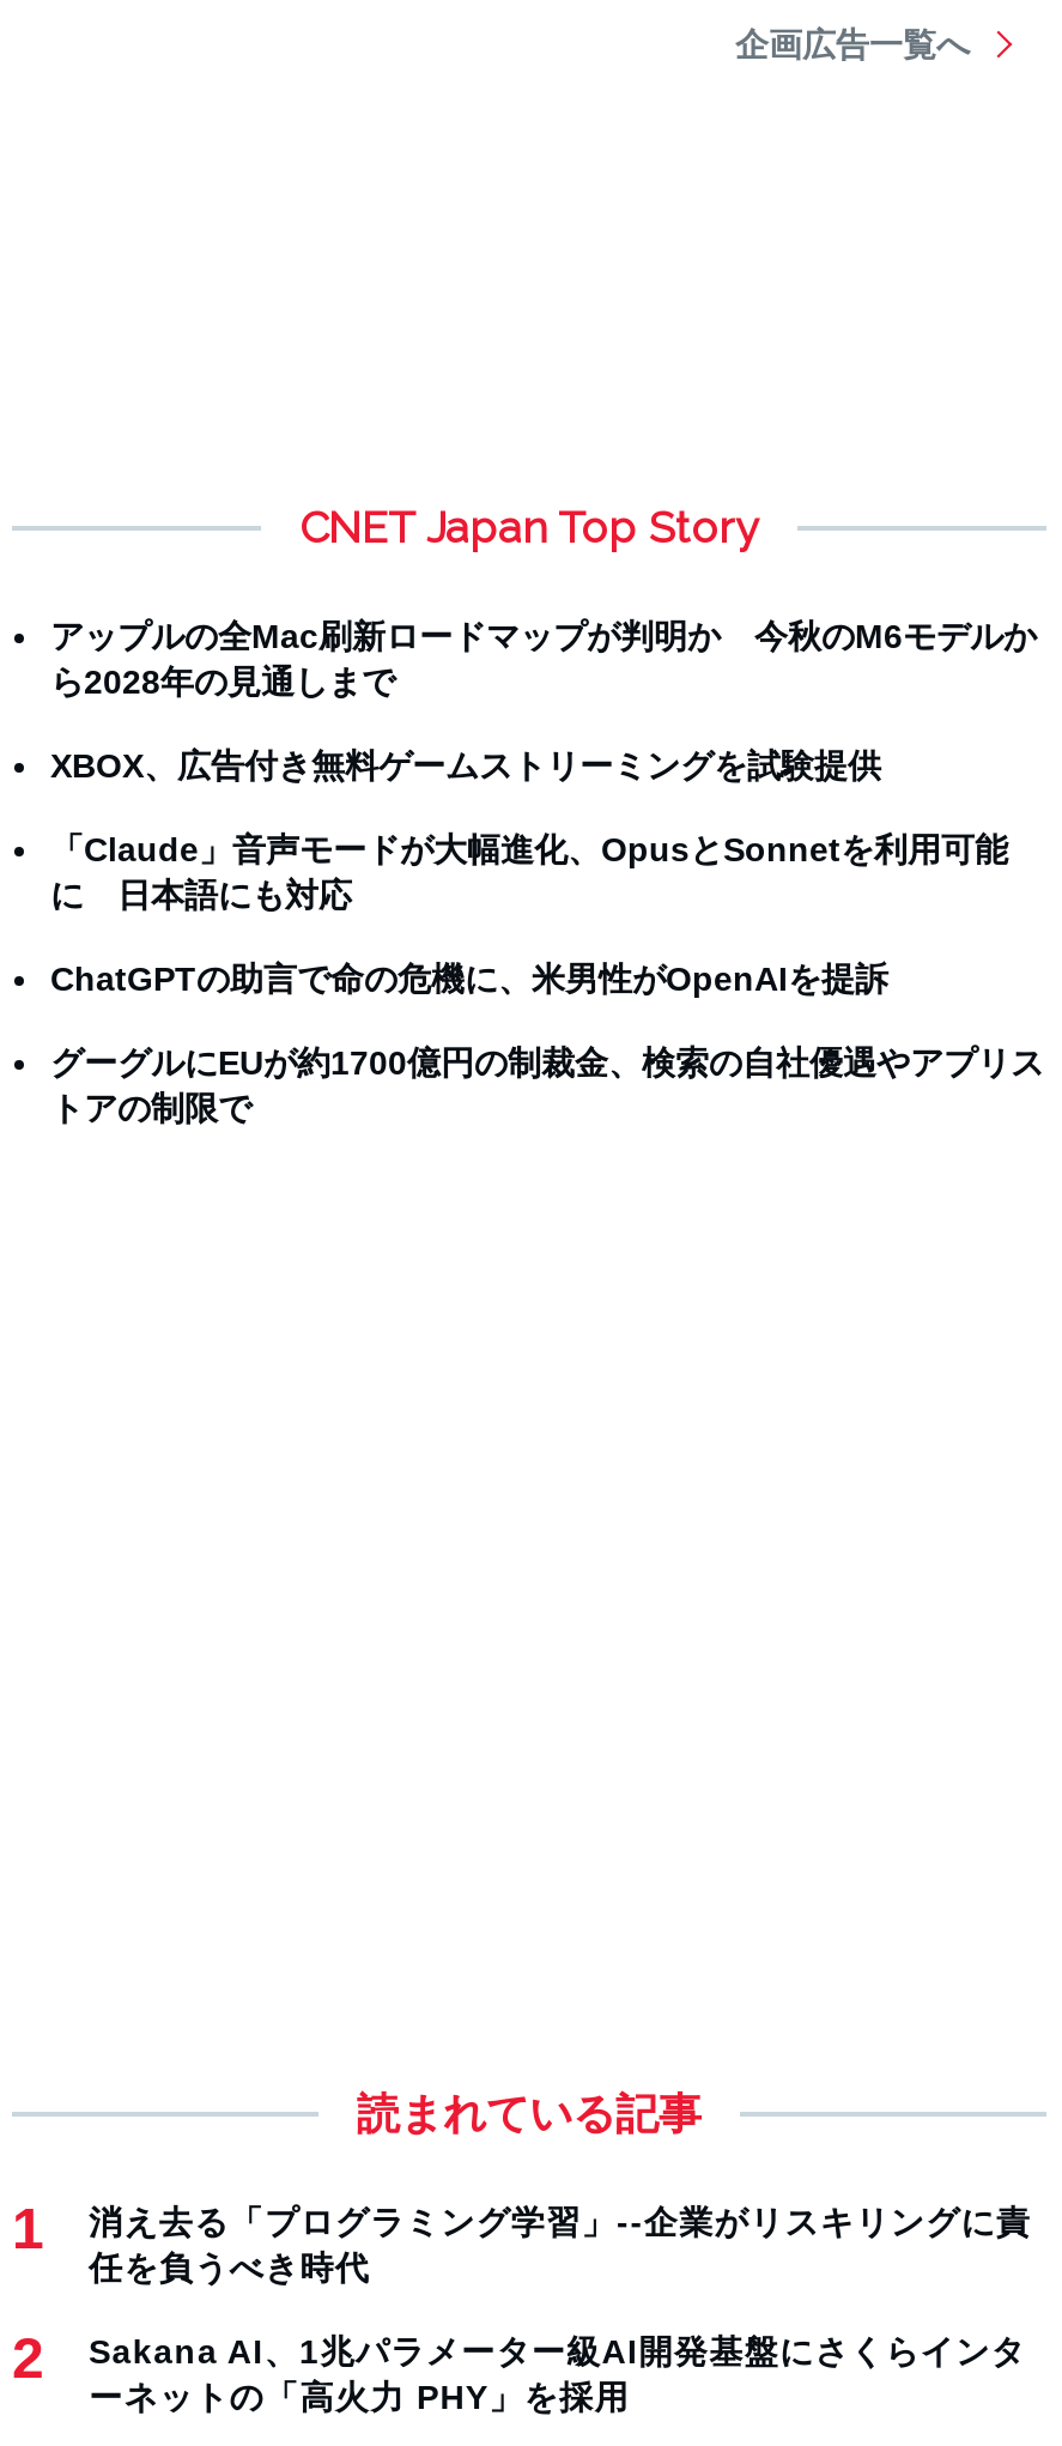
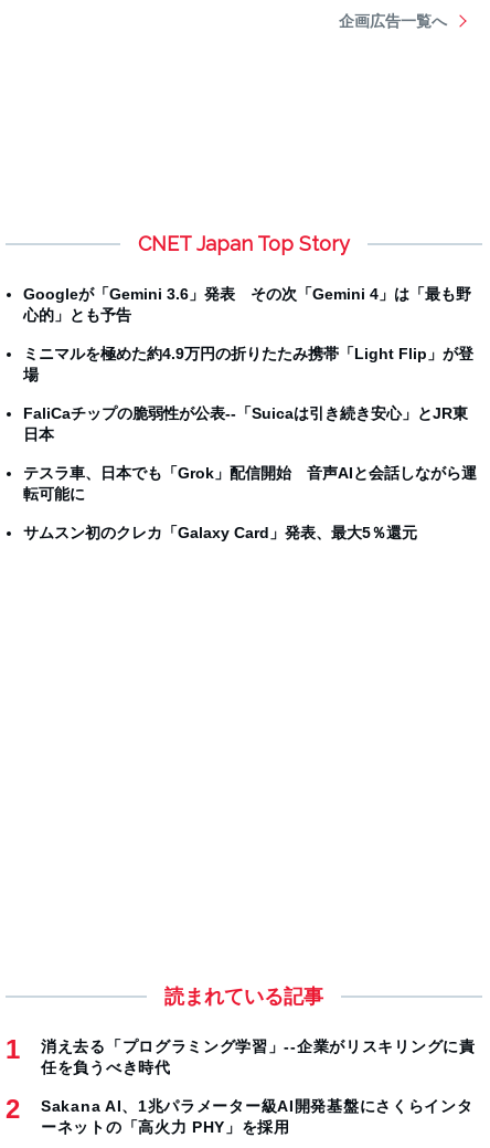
- アップルの全Mac刷新ロードマップが判明か 今秋のM6モデルか
- ら2028年の見通しまで
+ Googleが「Gemini 3.6」発表 その次「Gemini 4」は「最も野
+ 心的」とも予告

- XBOX、広告付き無料ゲームストリーミングを試験提供
+ ミニマルを極めた約4.9万円の折りたたみ携帯「Light Flip」が登
+ 場

- 「Claude」音声モードが大幅進化、OpusとSonnetを利用可能
- に 日本語にも対応
+ FaliCaチップの脆弱性が公表--「Suicaは引き続き安心」とJR東
+ 日本

- ChatGPTの助言で命の危機に、米男性がOpenAIを提訴
+ テスラ車、日本でも「Grok」配信開始 音声AIと会話しながら運
+ 転可能に

- グーグルにEUが約1700億円の制裁金、検索の自社優遇やアプリス
- トアの制限で
+ サムスン初のクレカ「Galaxy Card」発表、最大5％還元
